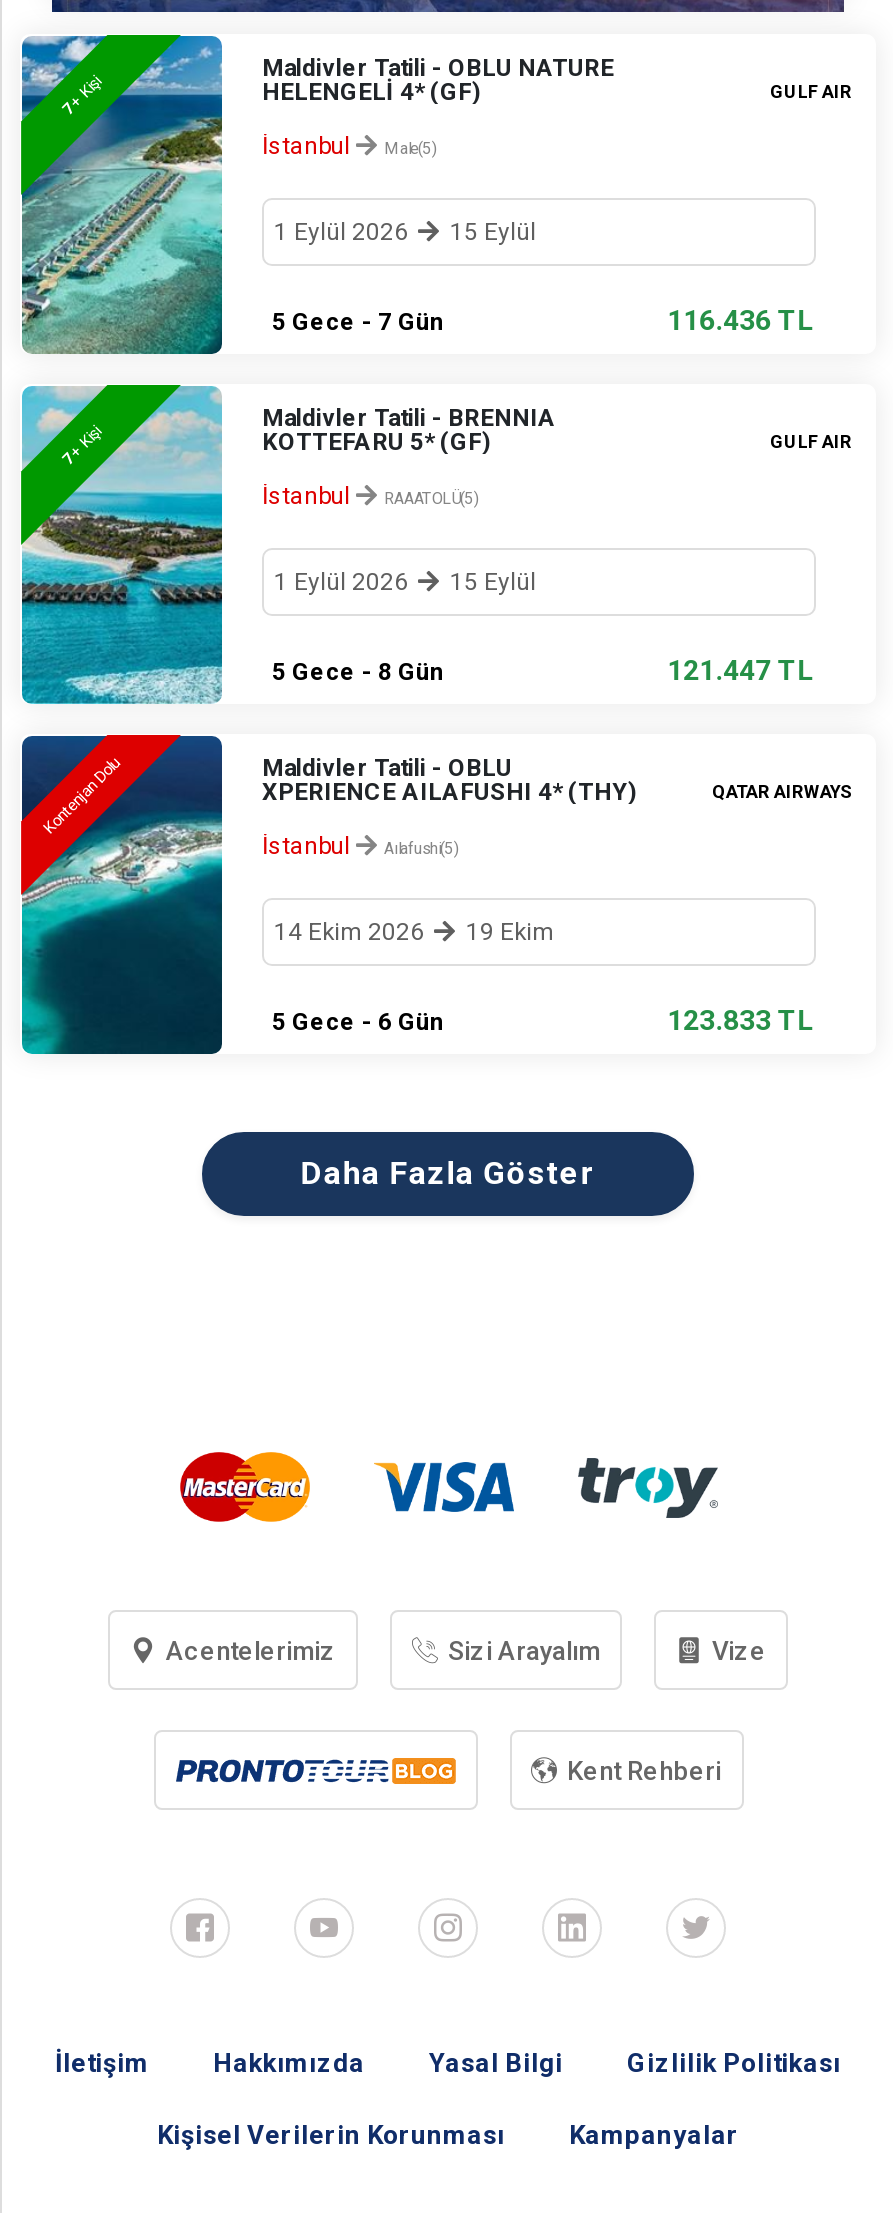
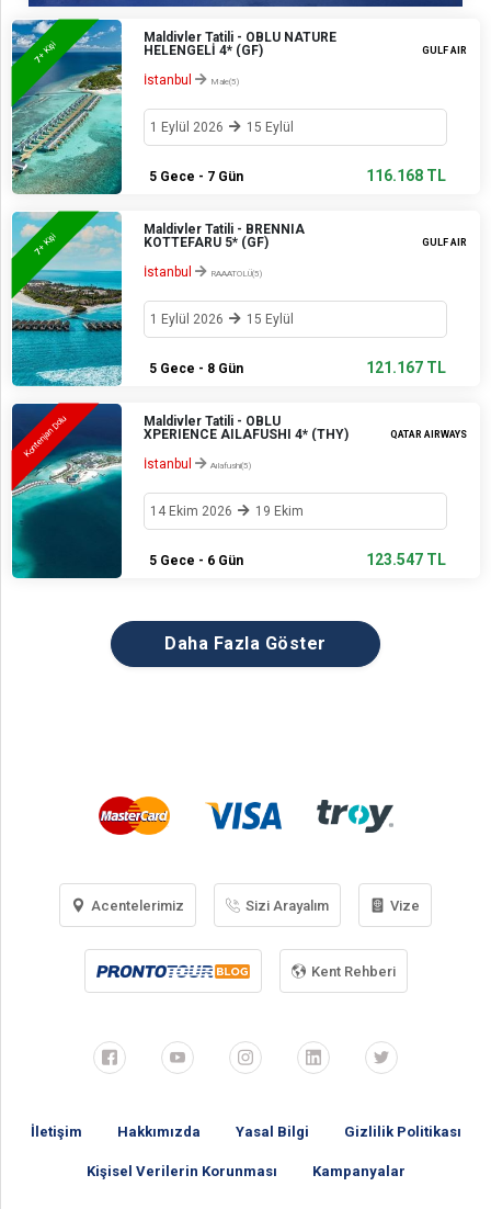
- 116.436 TL
+ 116.168 TL

- 121.447 TL
+ 121.167 TL

- 123.833 TL
+ 123.547 TL
